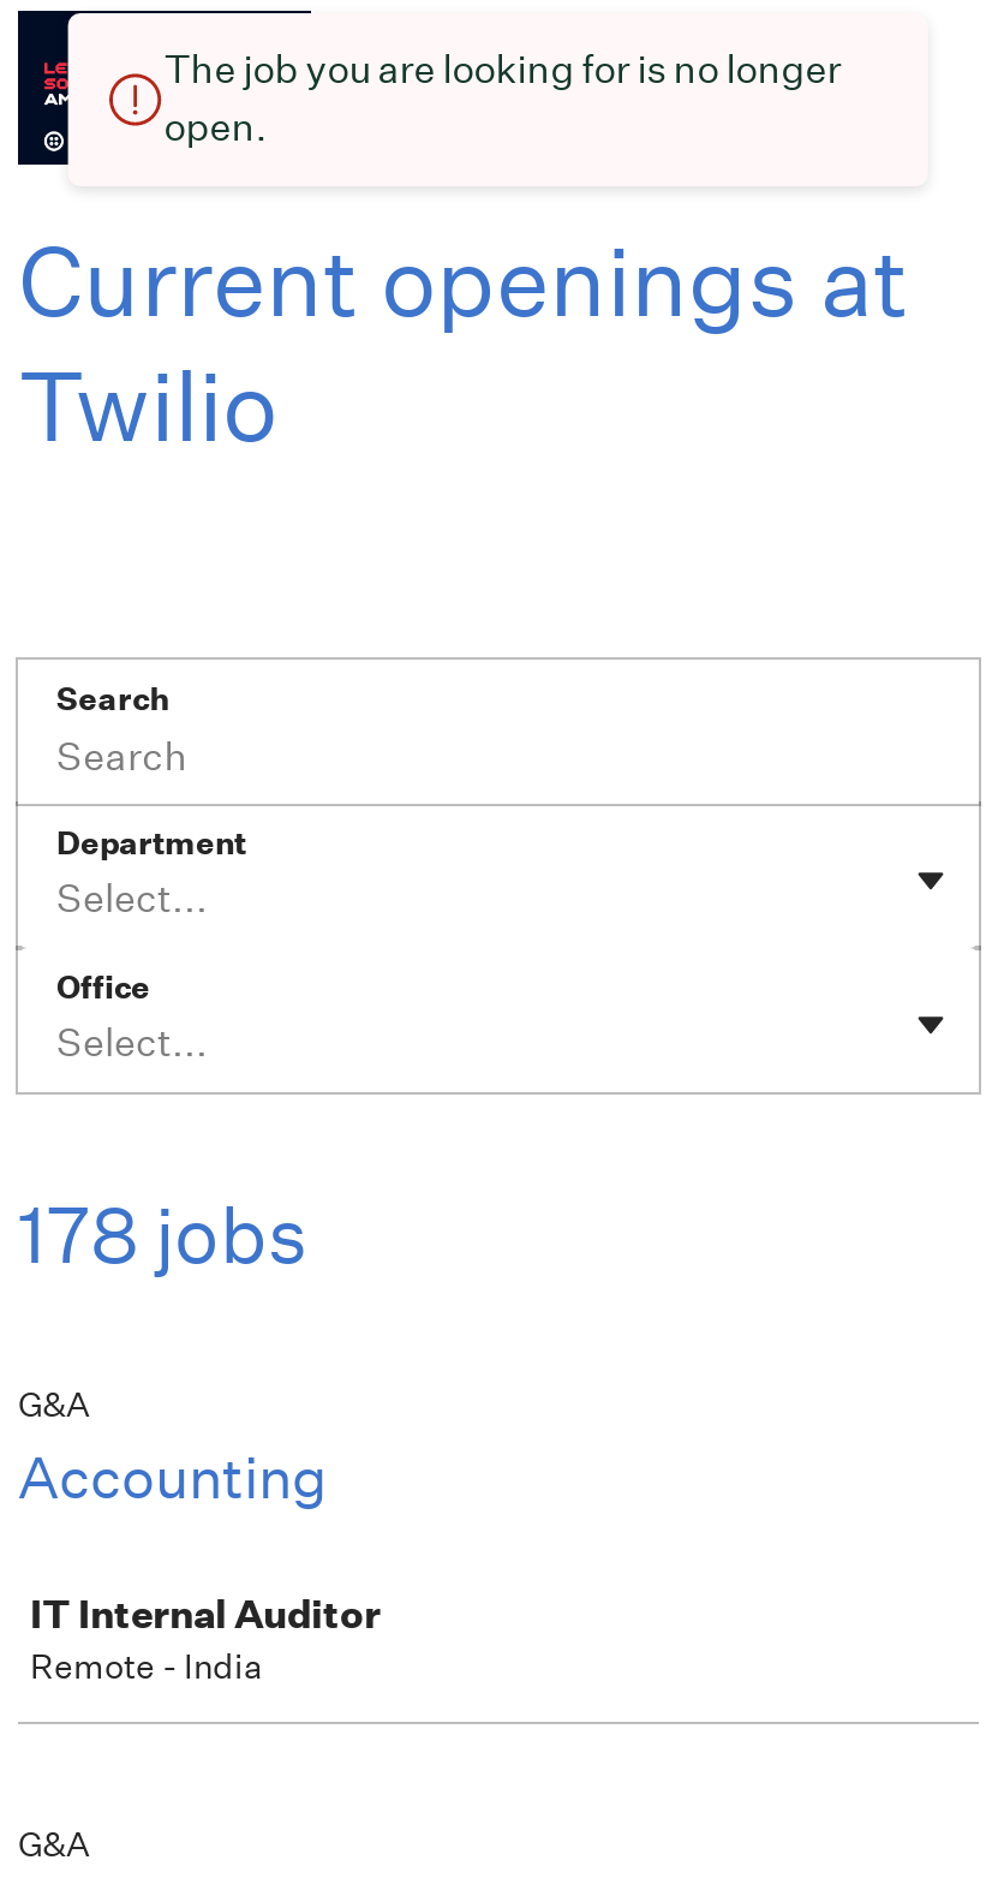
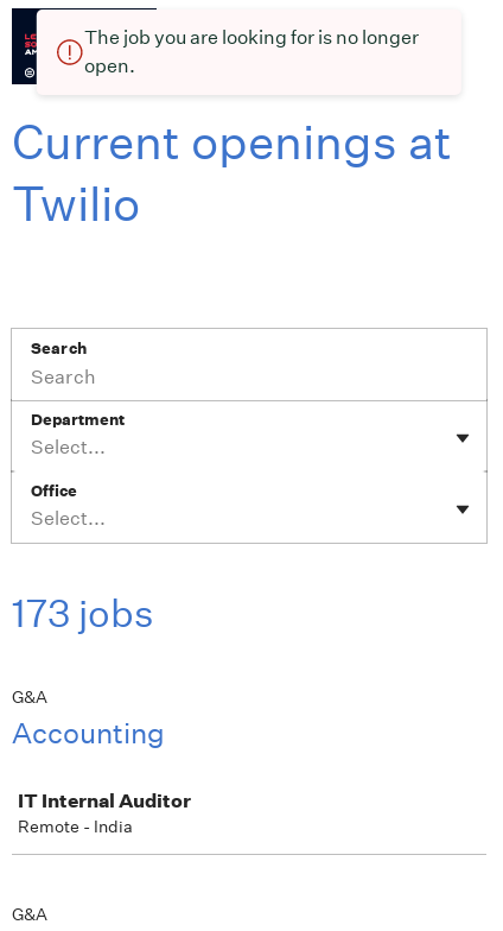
- 178 jobs
+ 173 jobs
